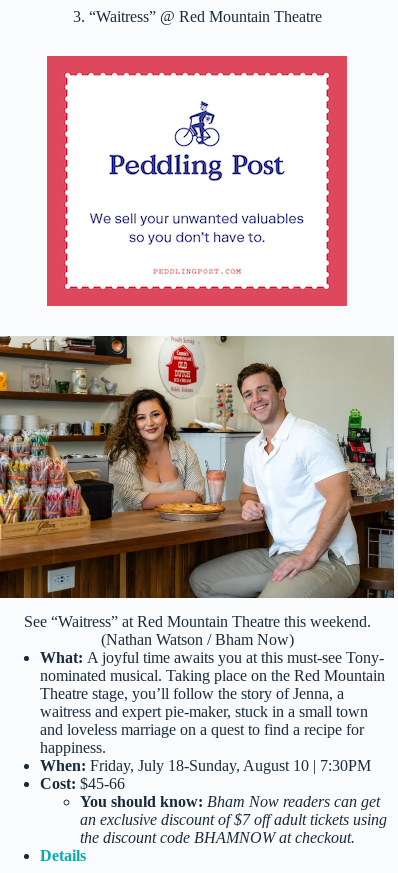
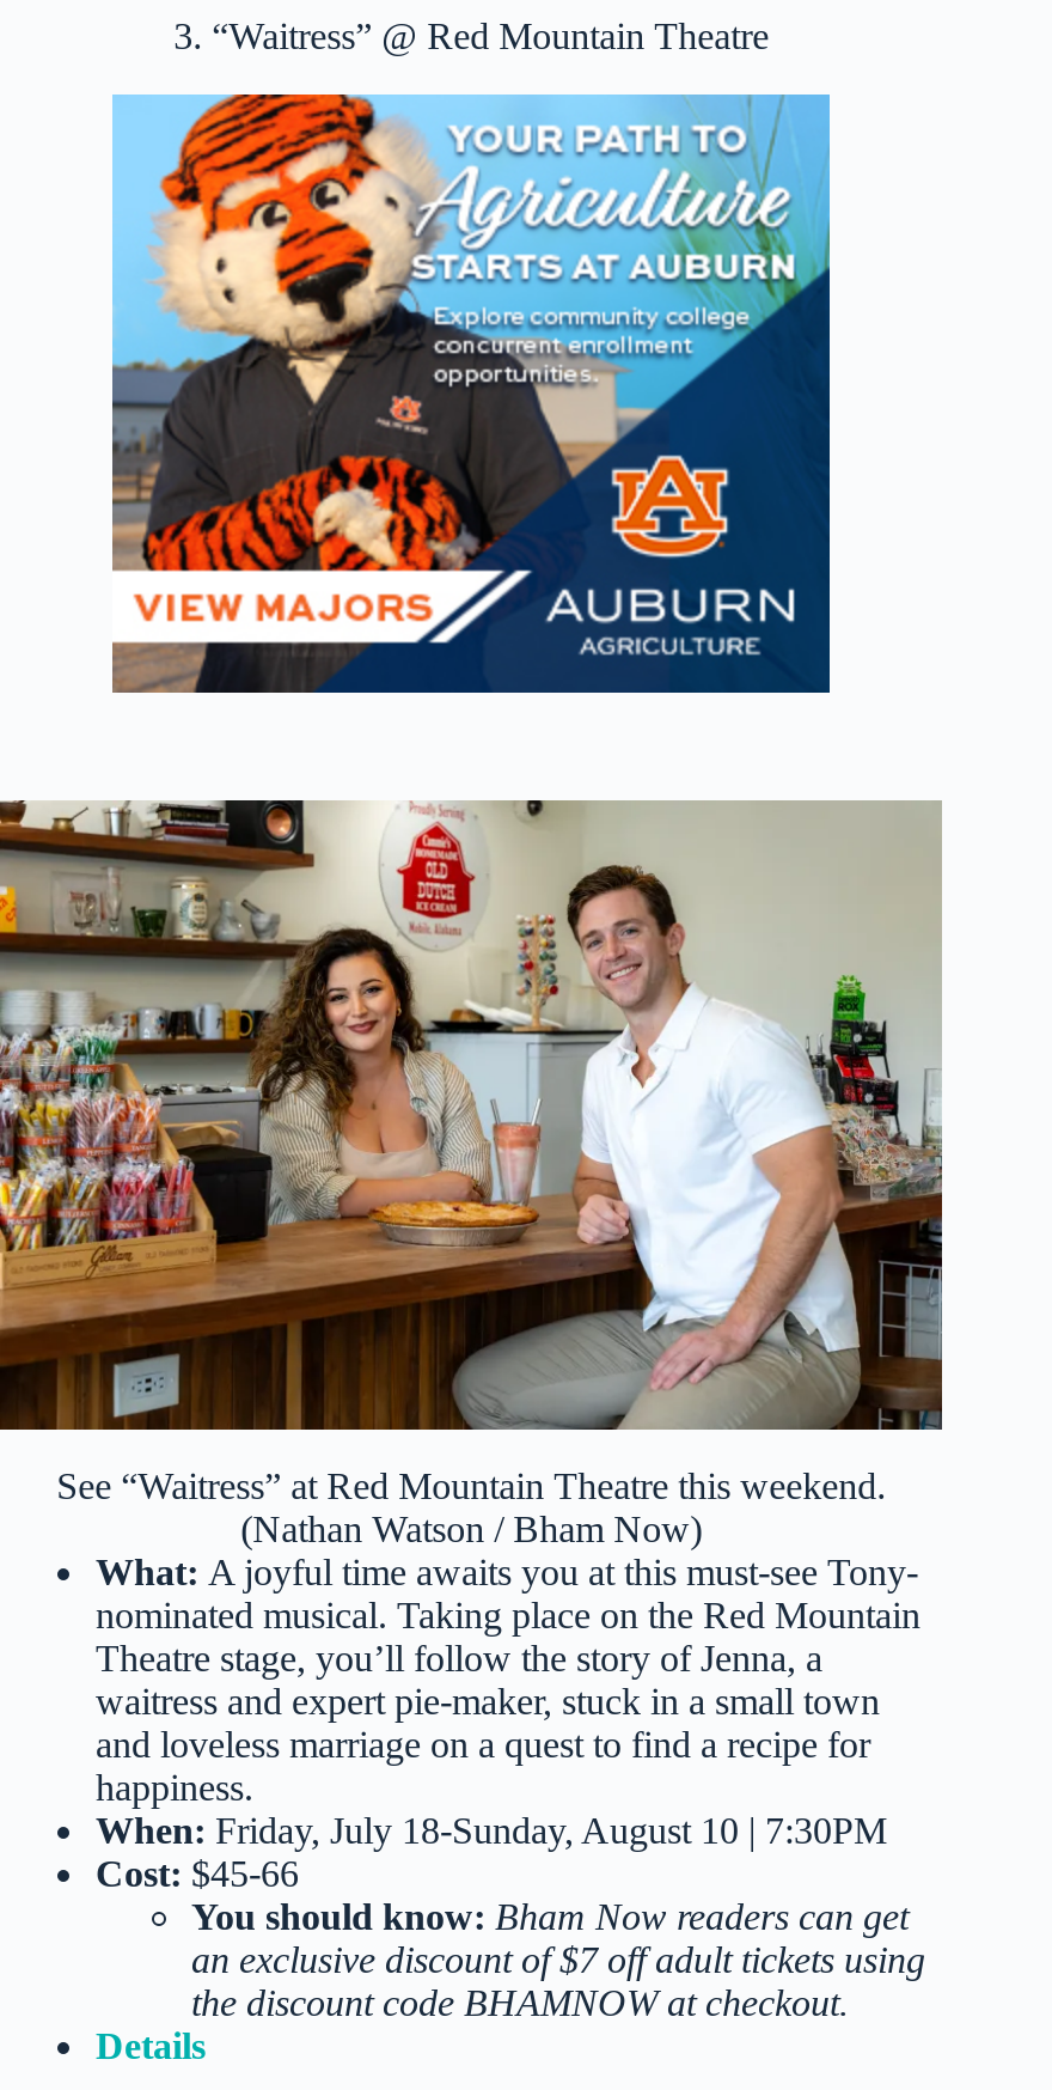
- [image]
+ [image]
